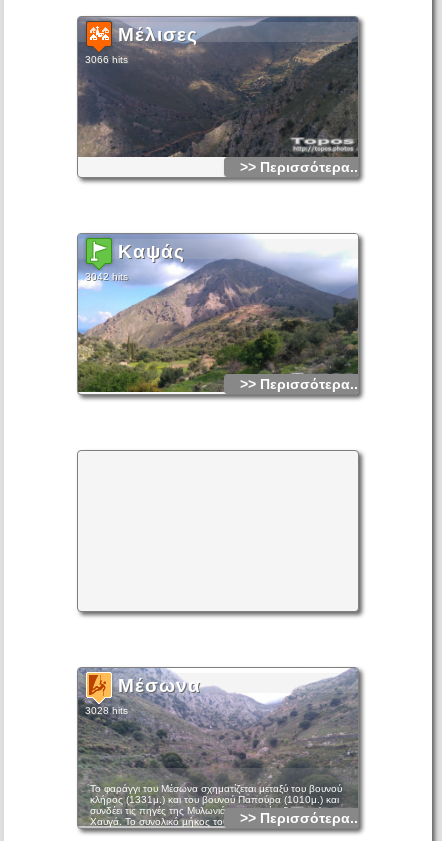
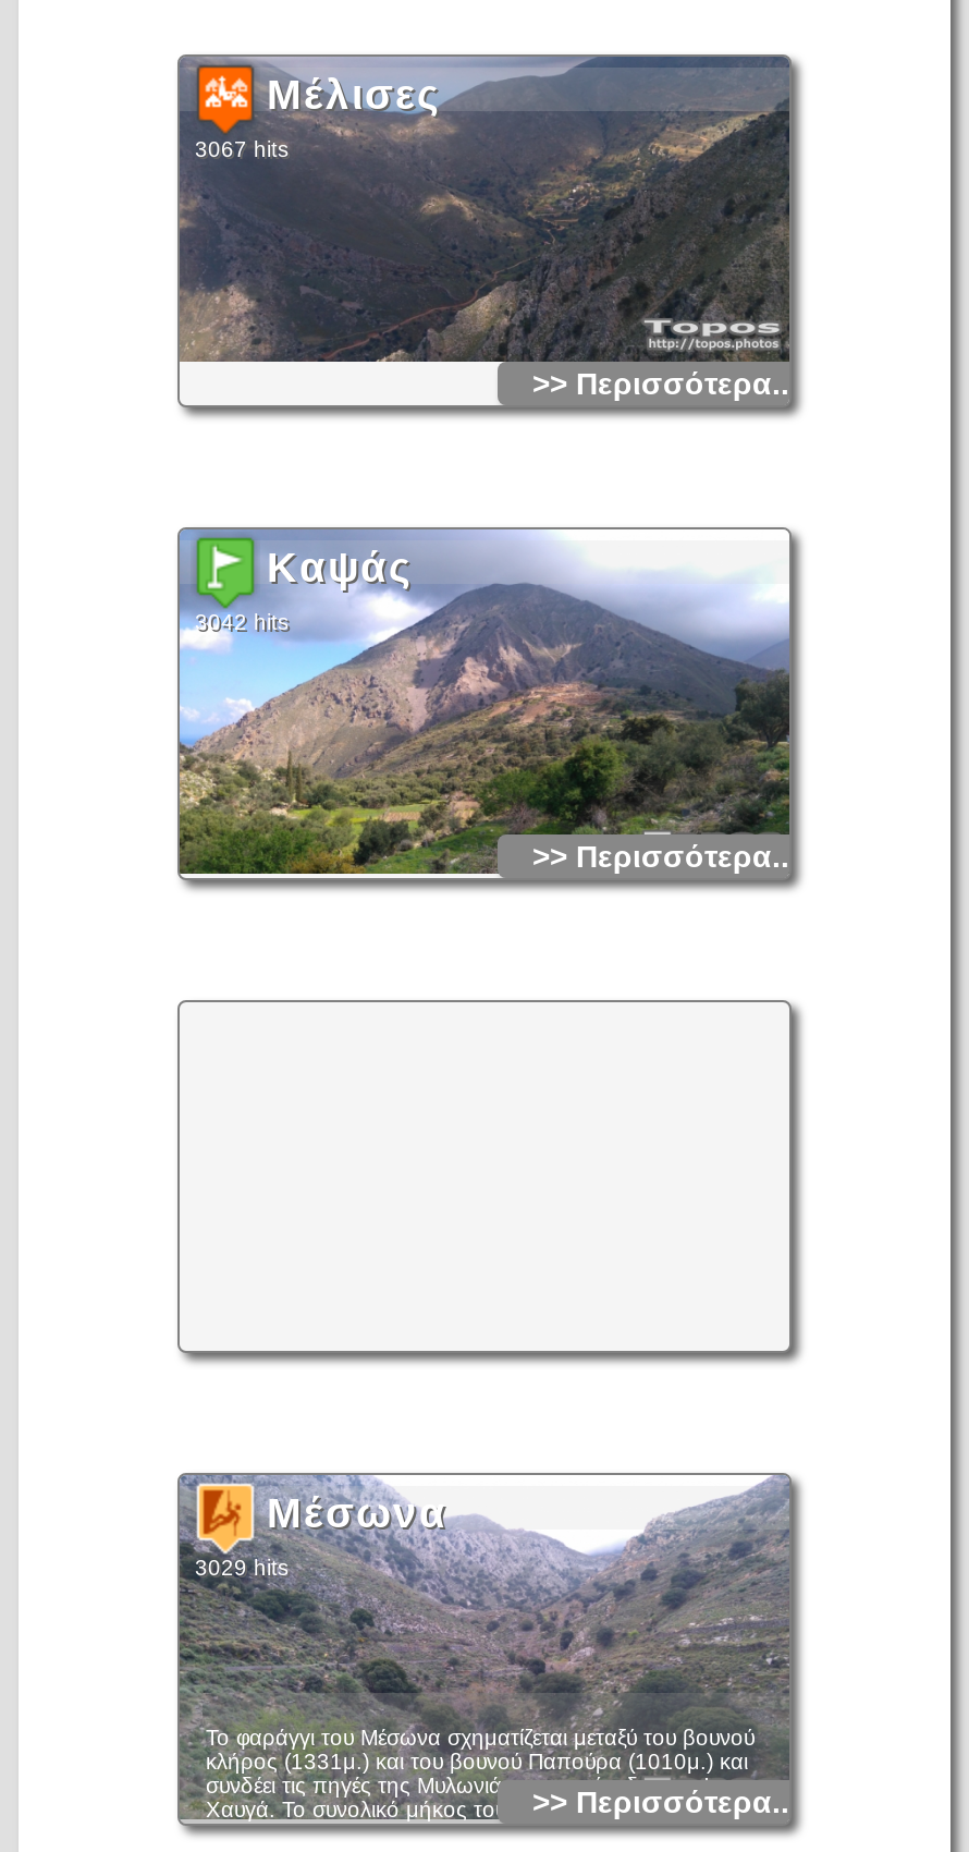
- 3066 hits
+ 3067 hits

- 3028 hits
+ 3029 hits
